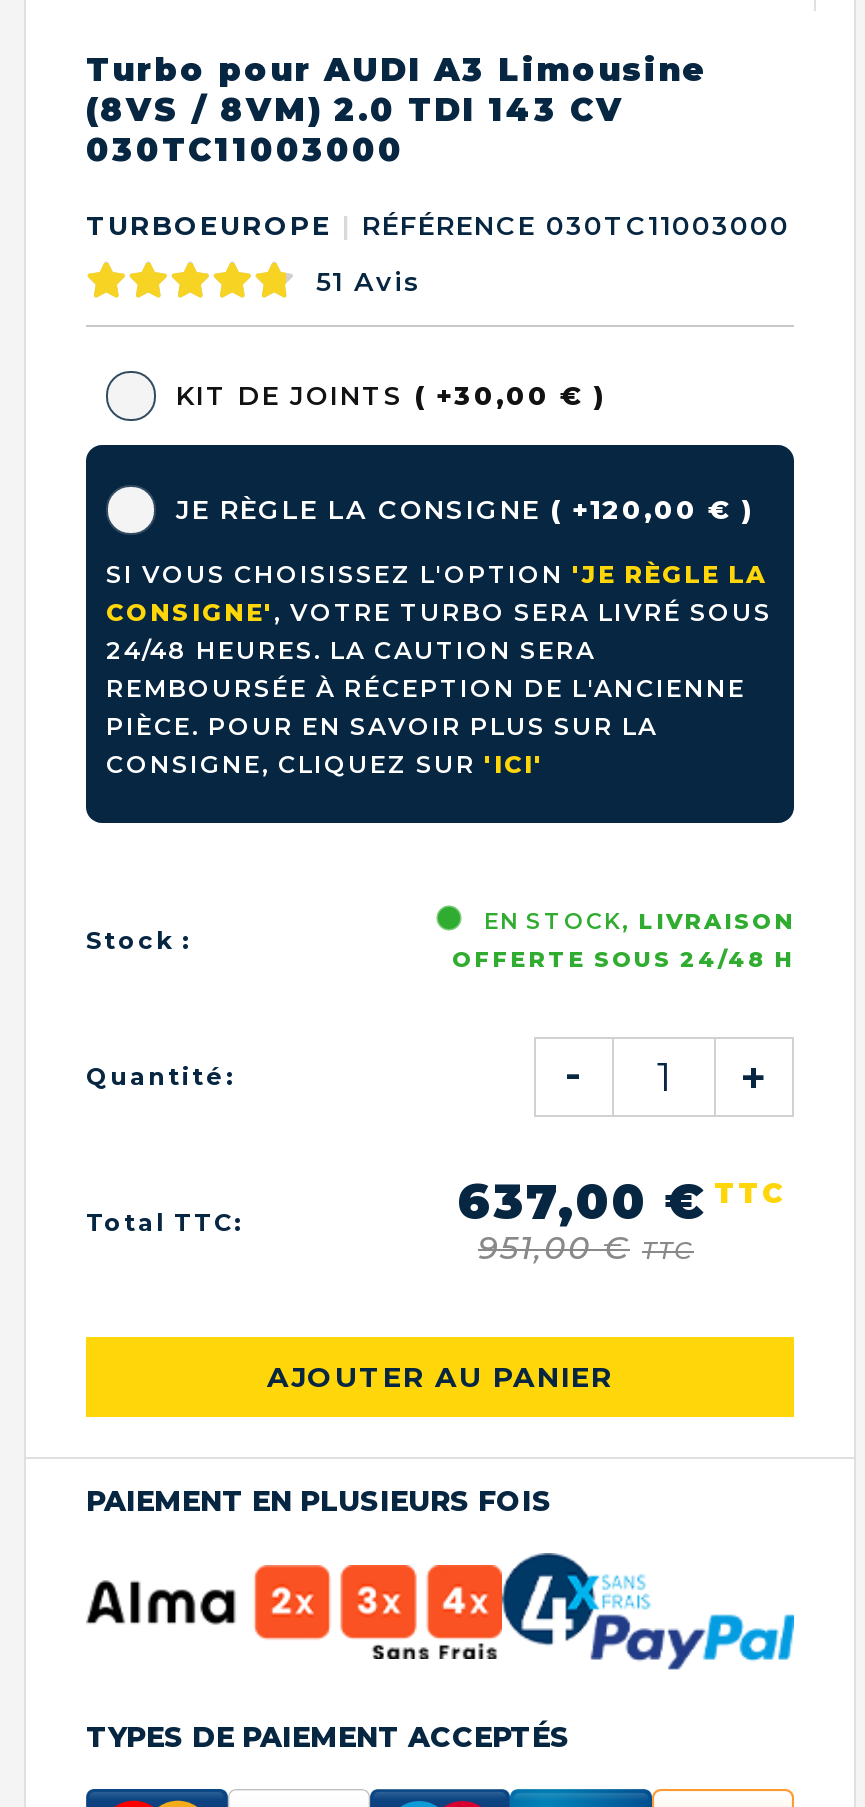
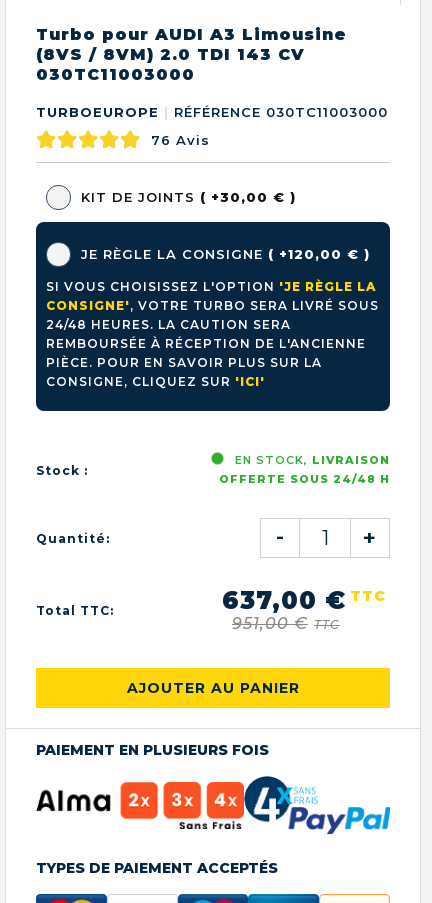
- 51 Avis
+ 76 Avis
